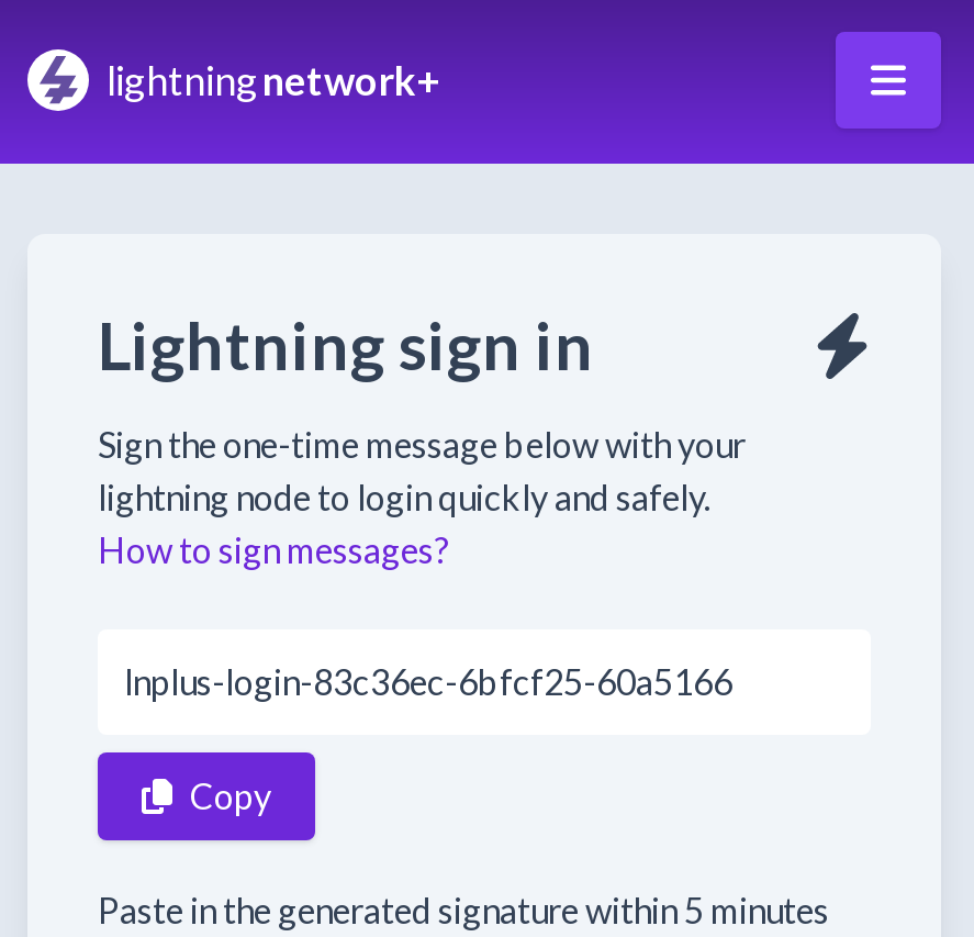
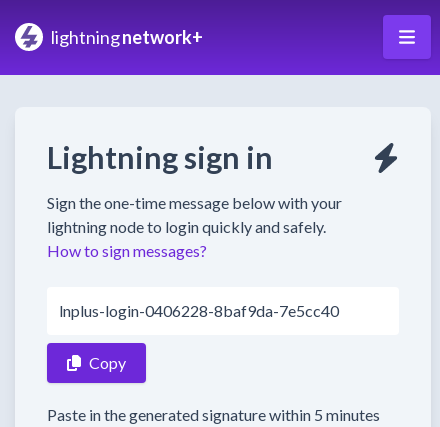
- lnplus-login-83c36ec-6bfcf25-60a5166
+ lnplus-login-0406228-8baf9da-7e5cc40
